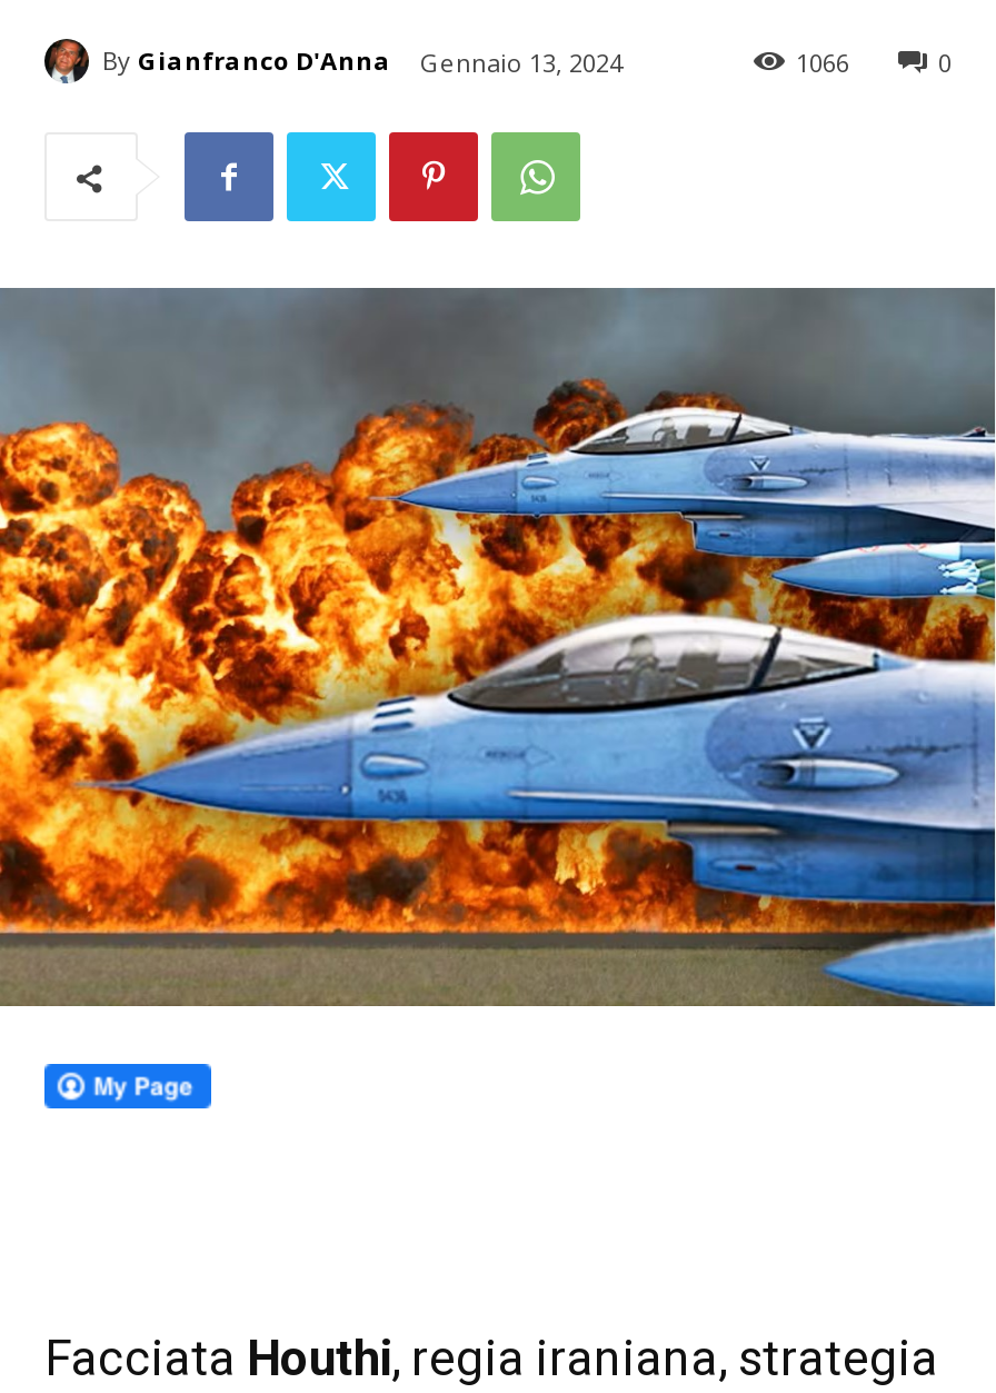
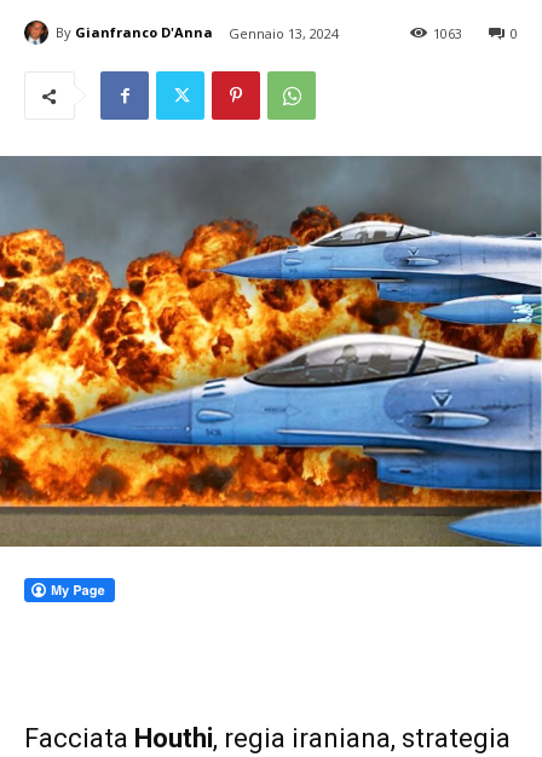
- 1066
+ 1063
